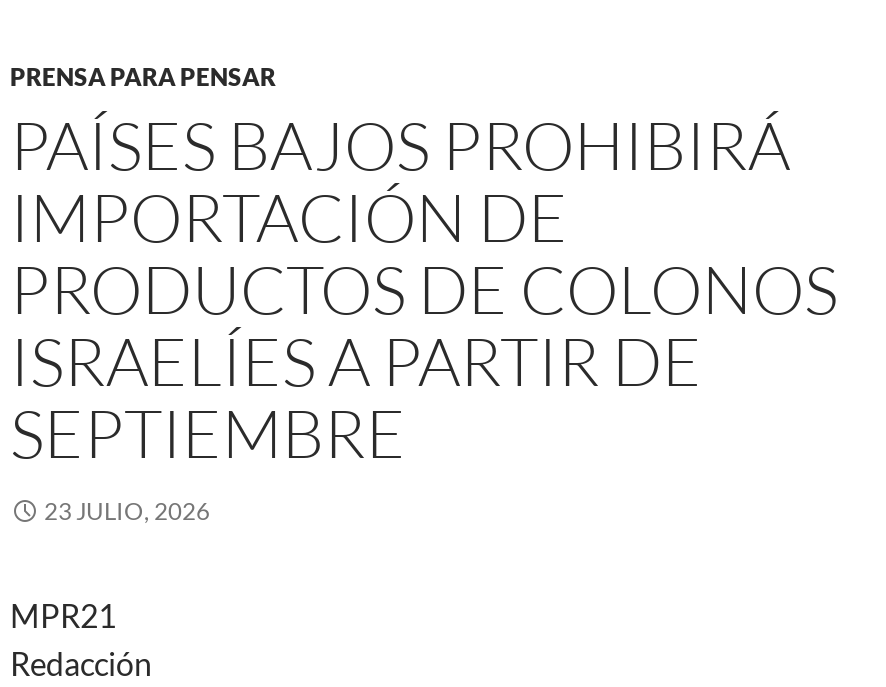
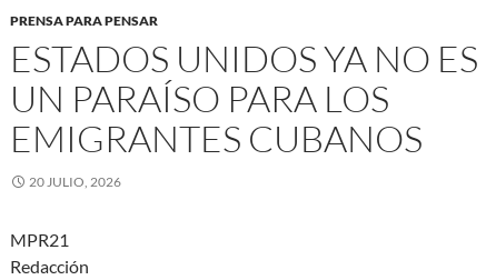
- PAÍSES BAJOS PROHIBIRÁ
- IMPORTACIÓN DE
- PRODUCTOS DE COLONOS
- ISRAELÍES A PARTIR DE
- SEPTIEMBRE
- 23 JULIO, 2026
+ ESTADOS UNIDOS YA NO ES
+ UN PARAÍSO PARA LOS
+ EMIGRANTES CUBANOS
+ 20 JULIO, 2026
